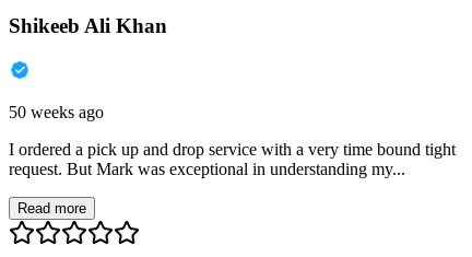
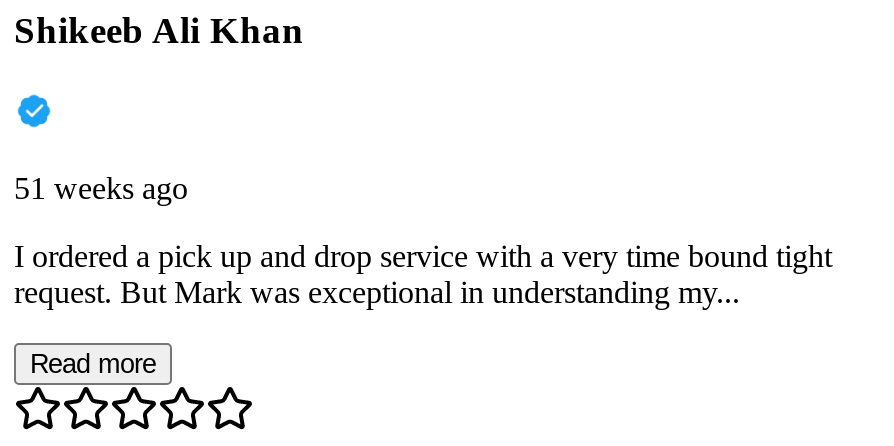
- 50 weeks ago
+ 51 weeks ago
